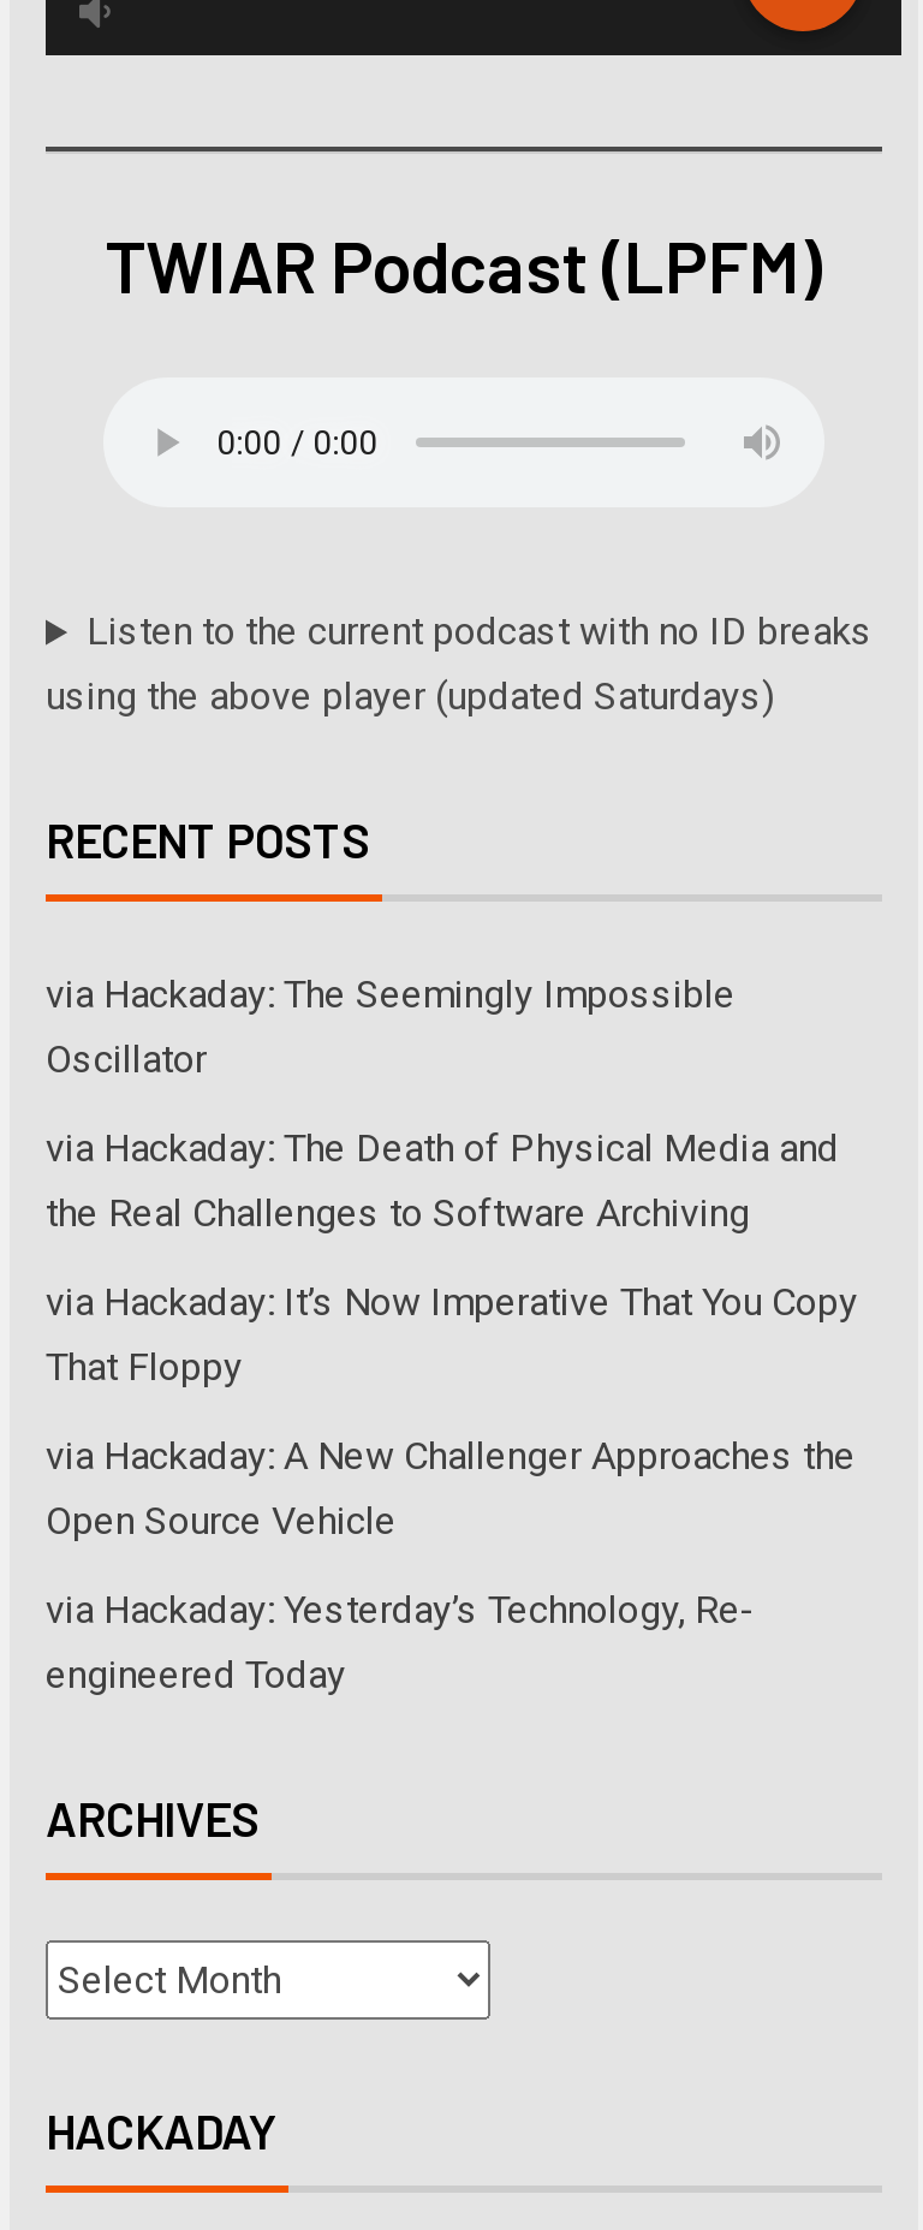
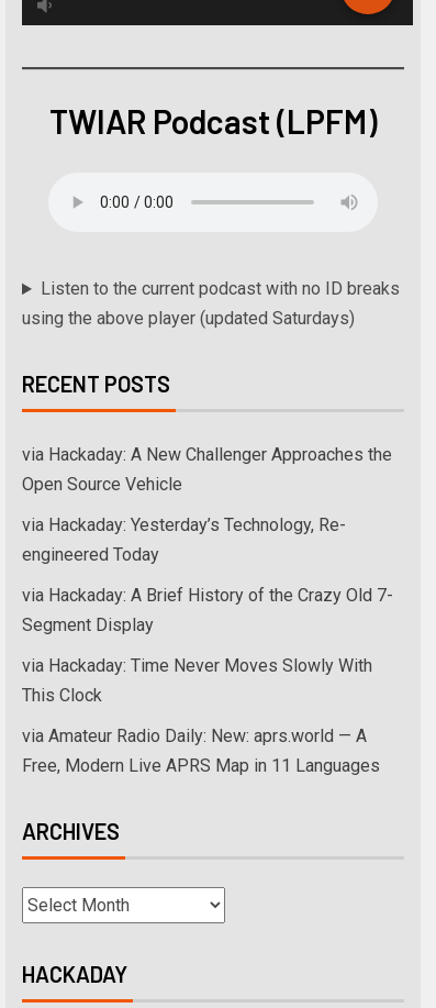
- via Hackaday: The Seemingly Impossible
- Oscillator
- via Hackaday: The Death of Physical Media and
- the Real Challenges to Software Archiving
- via Hackaday: It’s Now Imperative That You Copy
- That Floppy

moved up: via Hackaday: A New Challenger Approaches the | Open Source Vehicle | via Hackaday: Yesterday’s Technology, Re- | engineered Today

+ via Hackaday: A Brief History of the Crazy Old 7-
+ Segment Display
+ via Hackaday: Time Never Moves Slowly With
+ This Clock
+ via Amateur Radio Daily: New: aprs.world — A
+ Free, Modern Live APRS Map in 11 Languages
